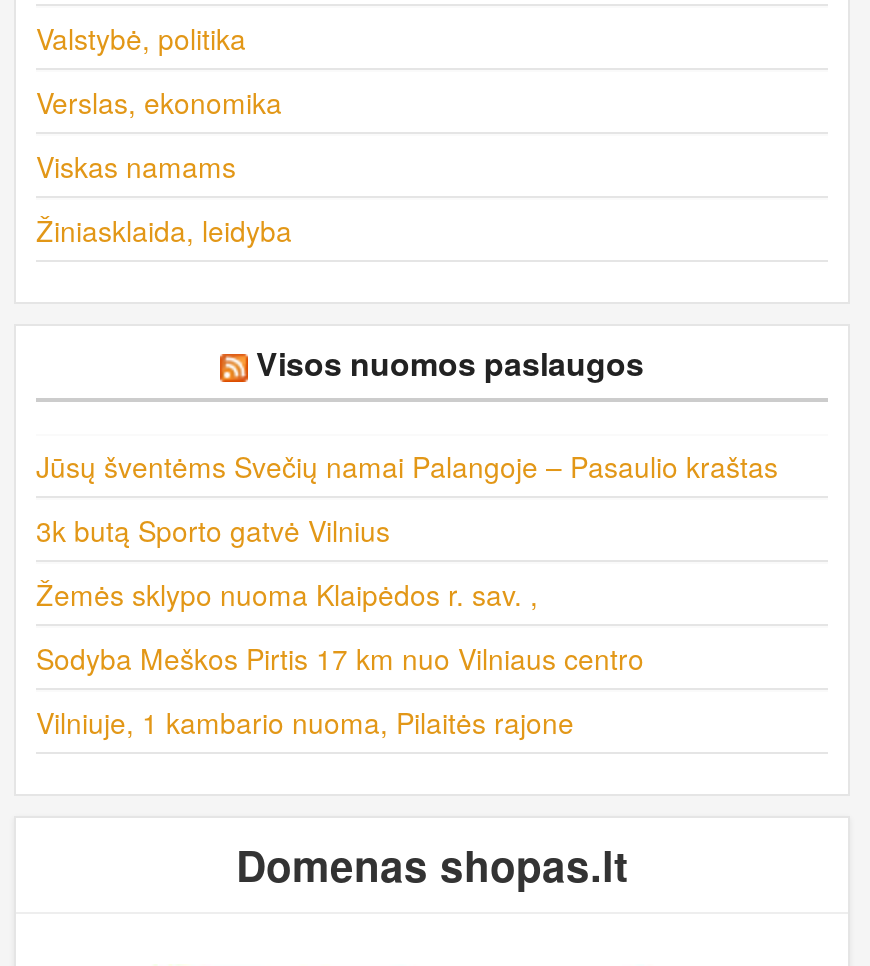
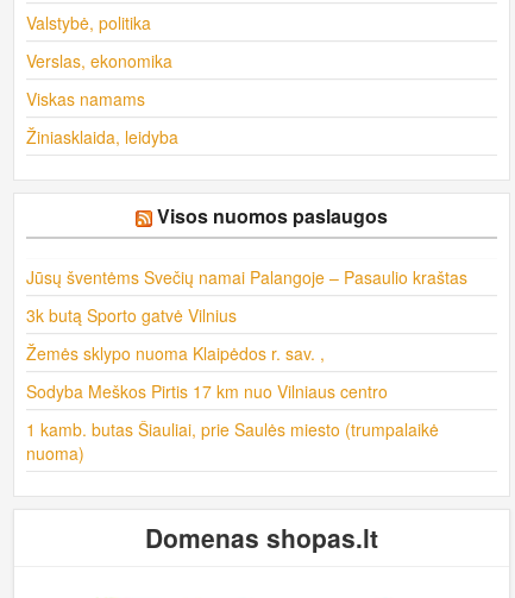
- Vilniuje, 1 kambario nuoma, Pilaitės rajone
+ 1 kamb. butas Šiauliai, prie Saulės miesto (trumpalaikė
+ nuoma)
